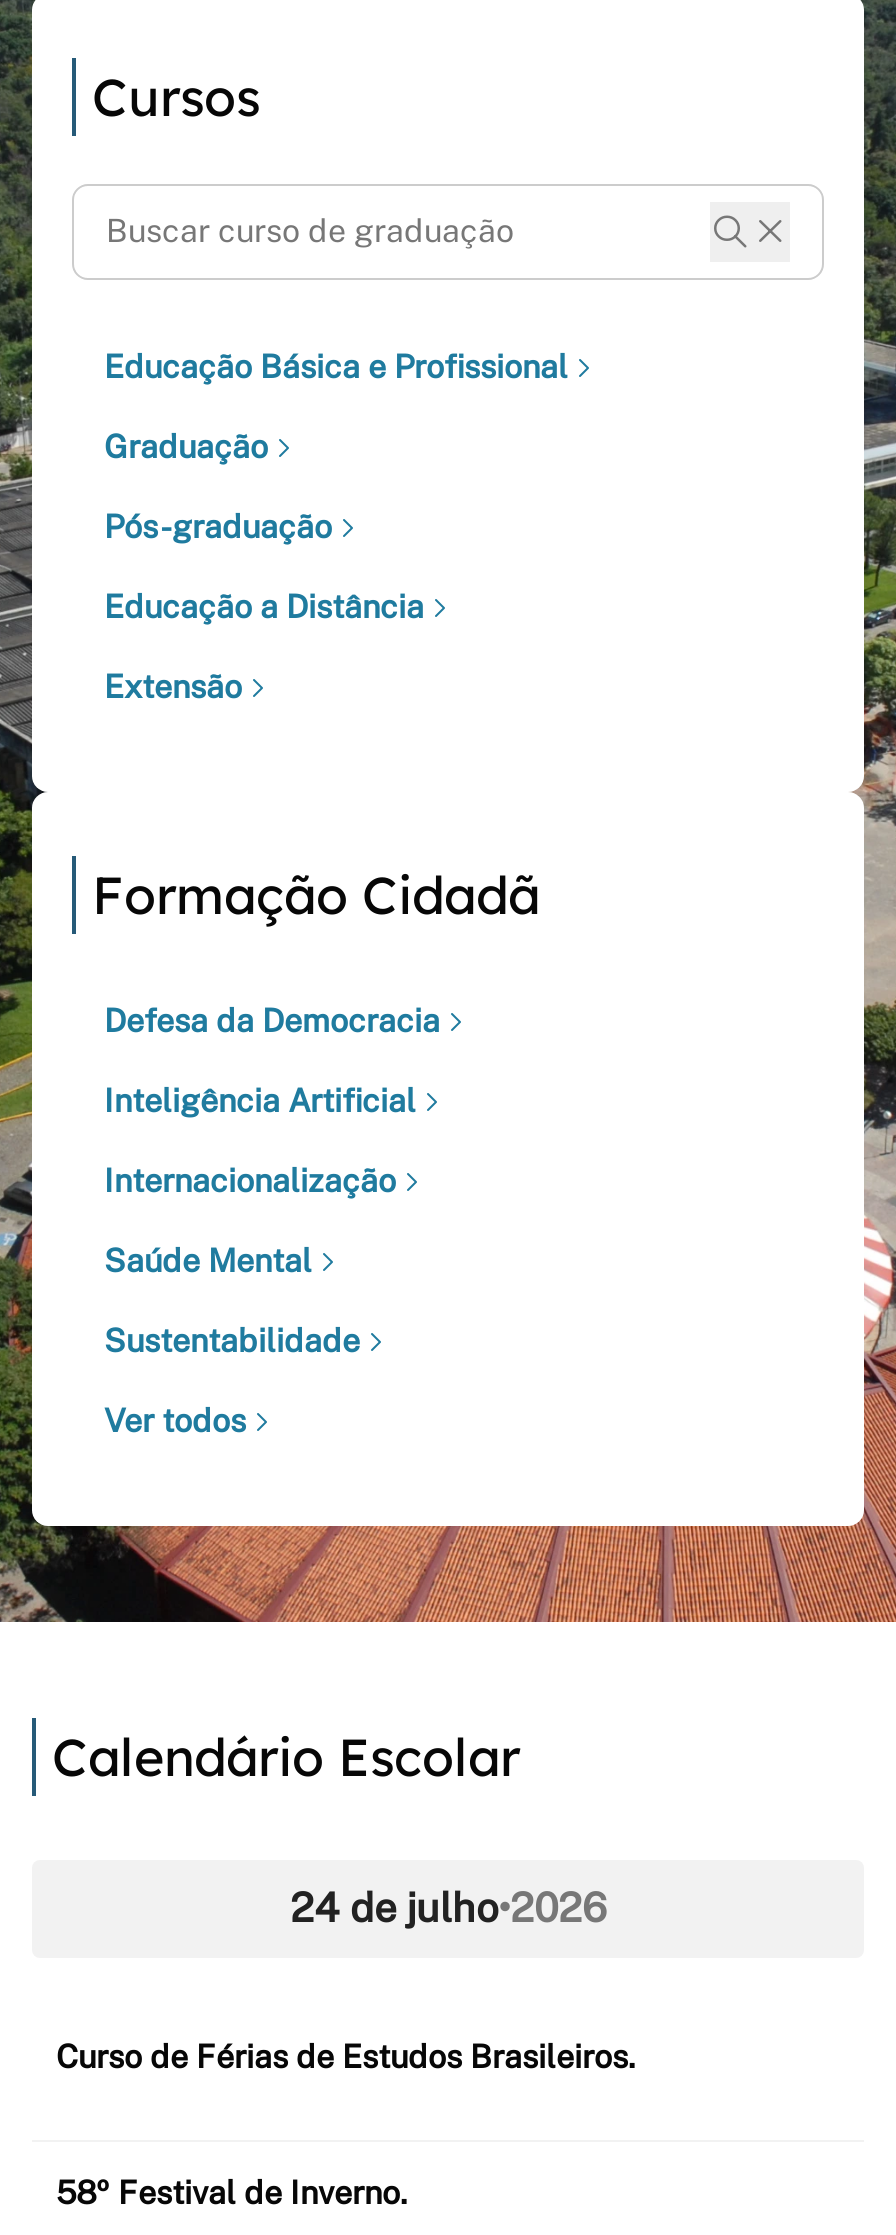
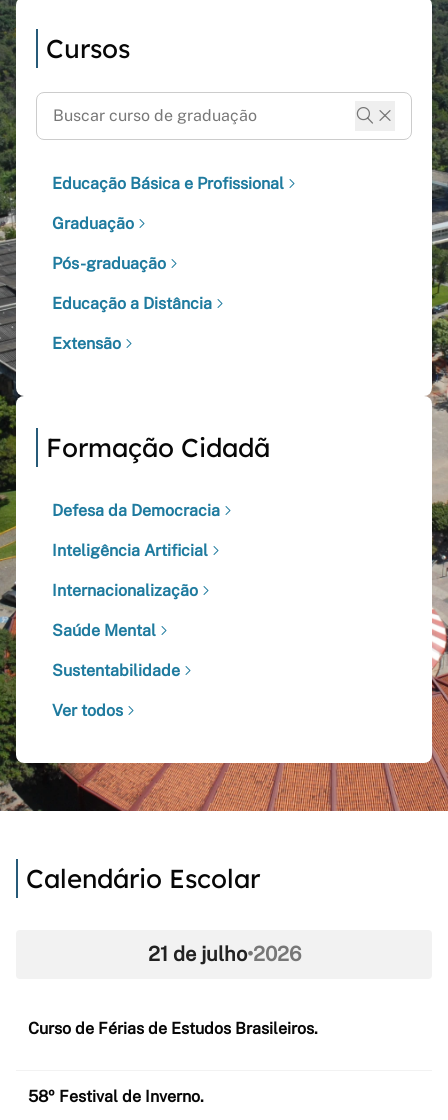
- 24 de julho•2026
+ 21 de julho•2026
